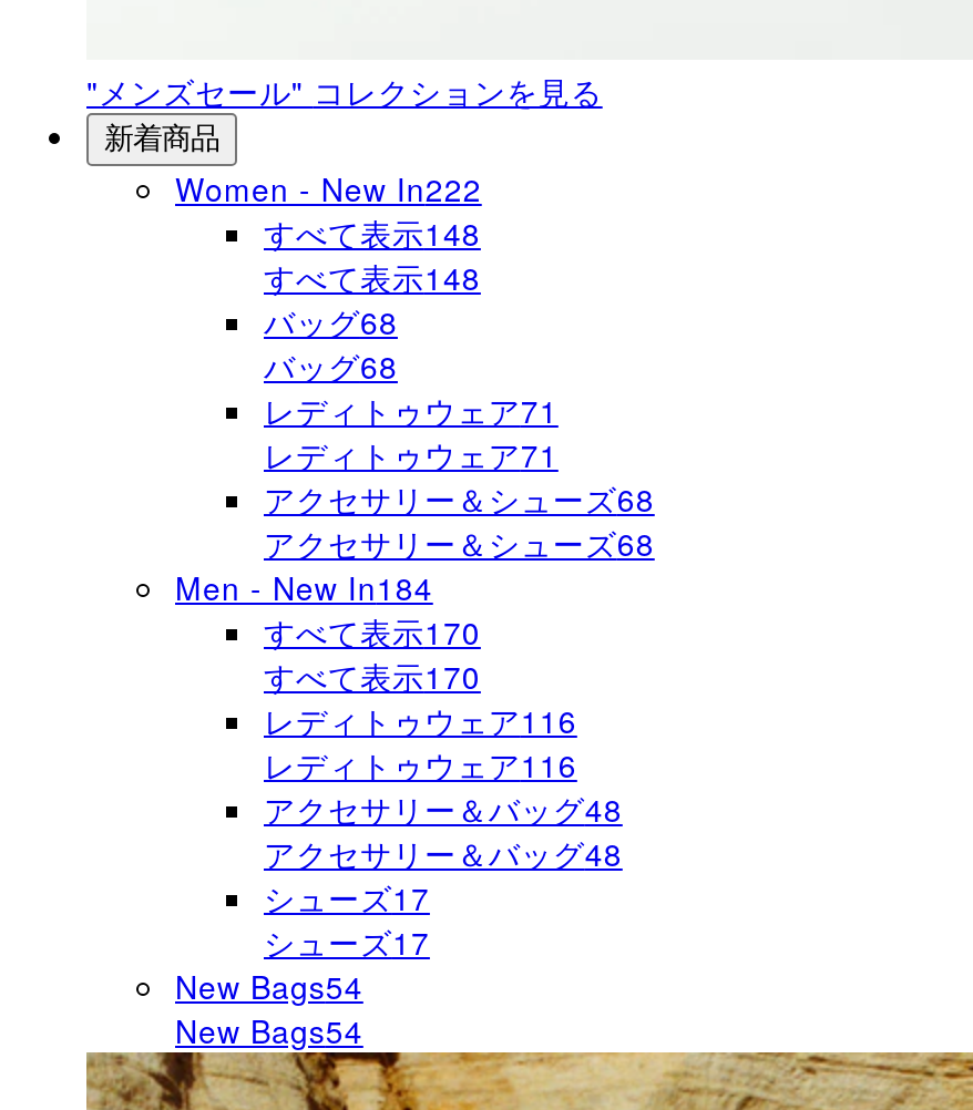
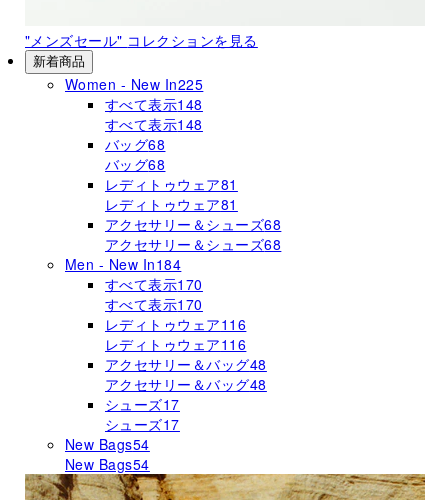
- Women - New In222
+ Women - New In225

- レディトゥウェア71
+ レディトゥウェア81

- レディトゥウェア71
+ レディトゥウェア81
